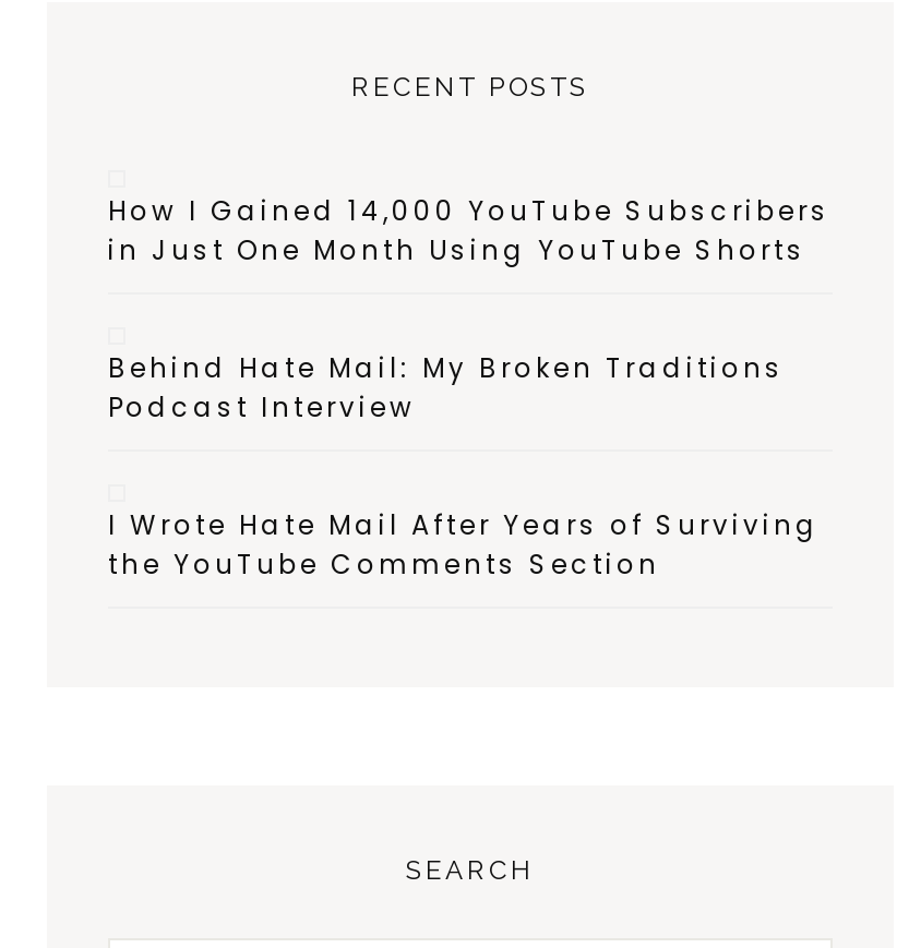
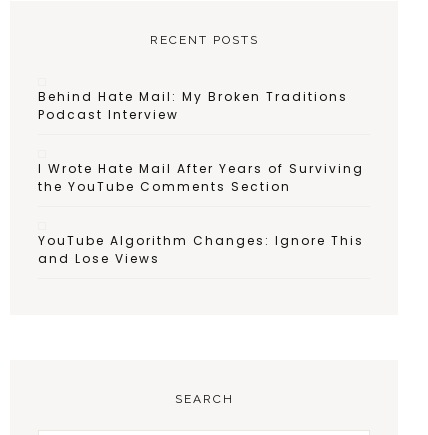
- How I Gained 14,000 YouTube Subscribers
- in Just One Month Using YouTube Shorts

moved up: Behind Hate Mail: My Broken Traditions | Podcast Interview | I Wrote Hate Mail After Years of Surviving | the YouTube Comments Section

+ YouTube Algorithm Changes: Ignore This
+ and Lose Views
